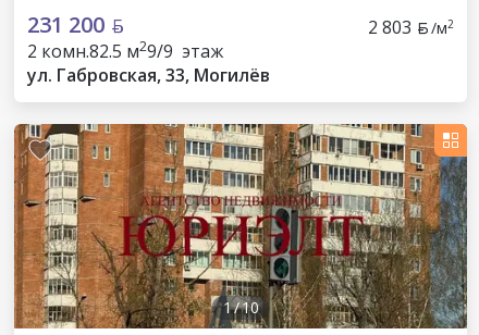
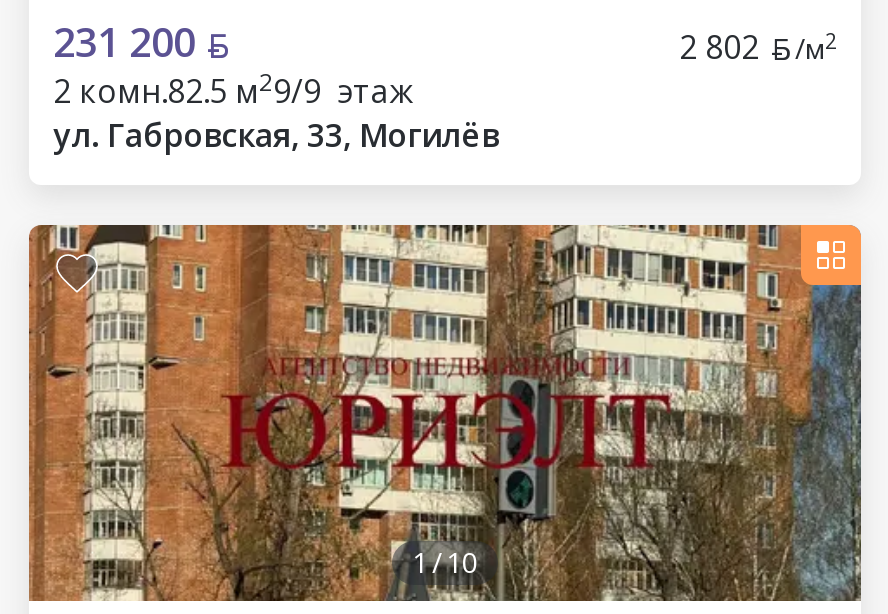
- 2 803 /м2
+ 2 802 /м2
